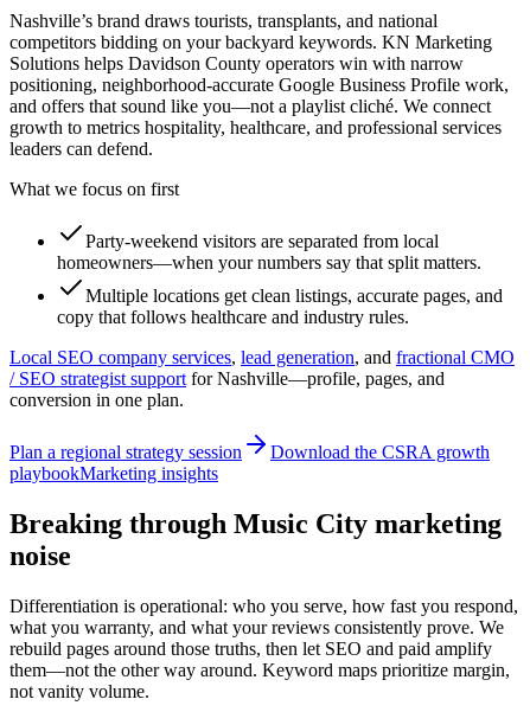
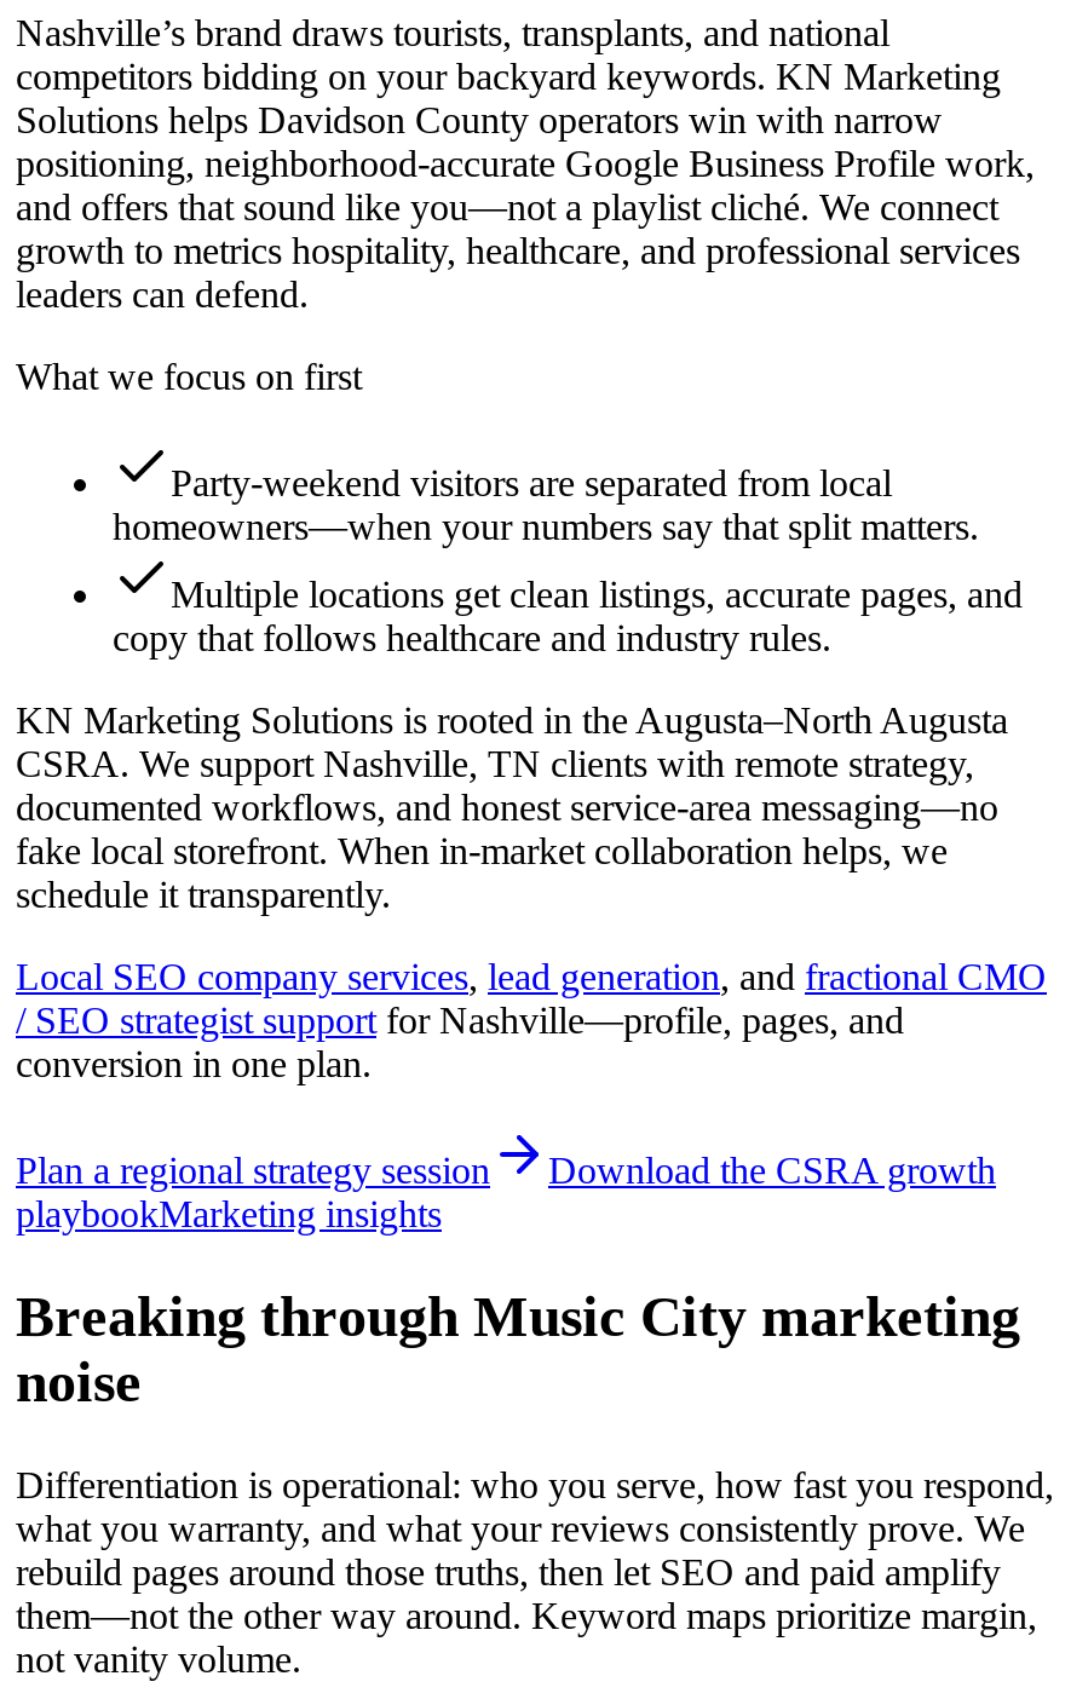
+ KN Marketing Solutions is rooted in the Augusta–North Augusta
+ CSRA. We support Nashville, TN clients with remote strategy,
+ documented workflows, and honest service-area messaging—no
+ fake local storefront. When in-market collaboration helps, we
+ schedule it transparently.
